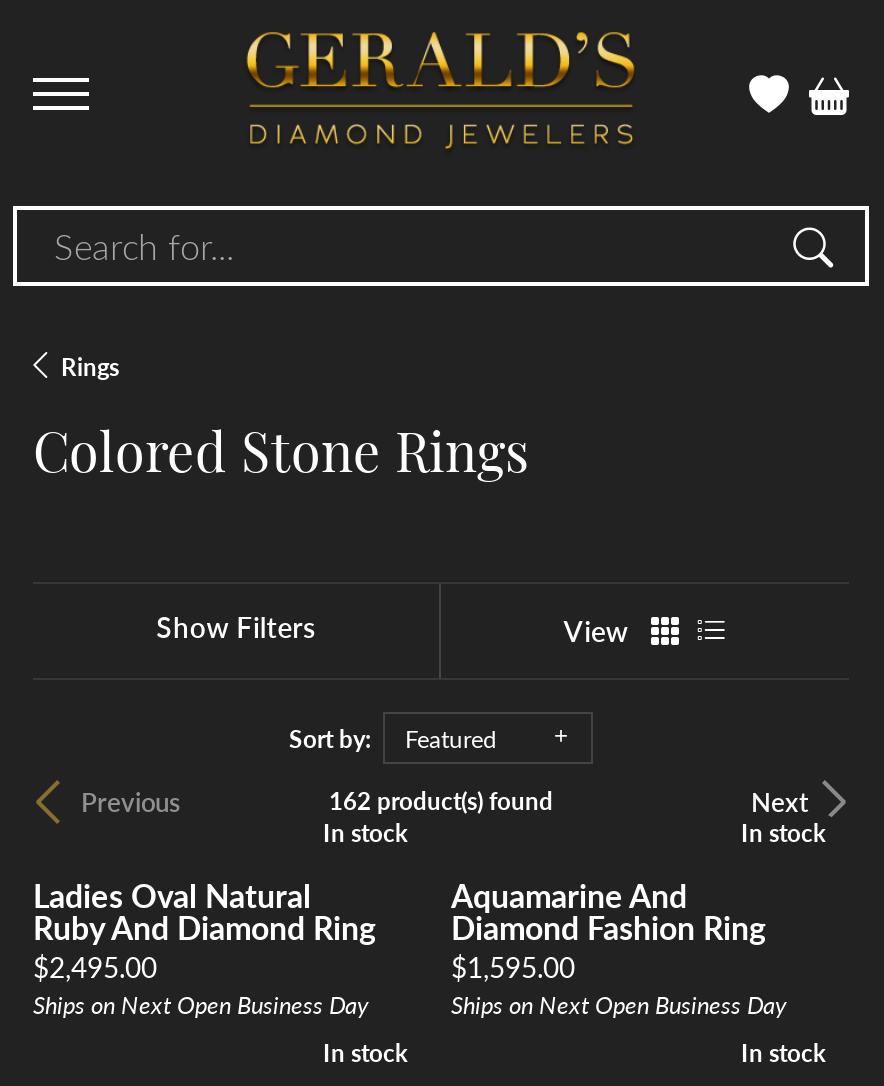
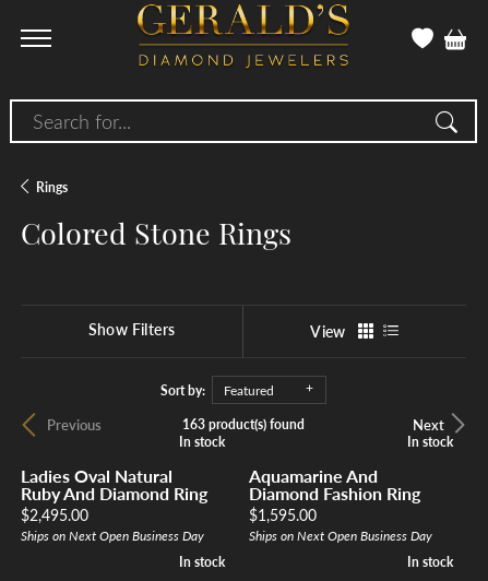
- 162 product(s) found
+ 163 product(s) found
